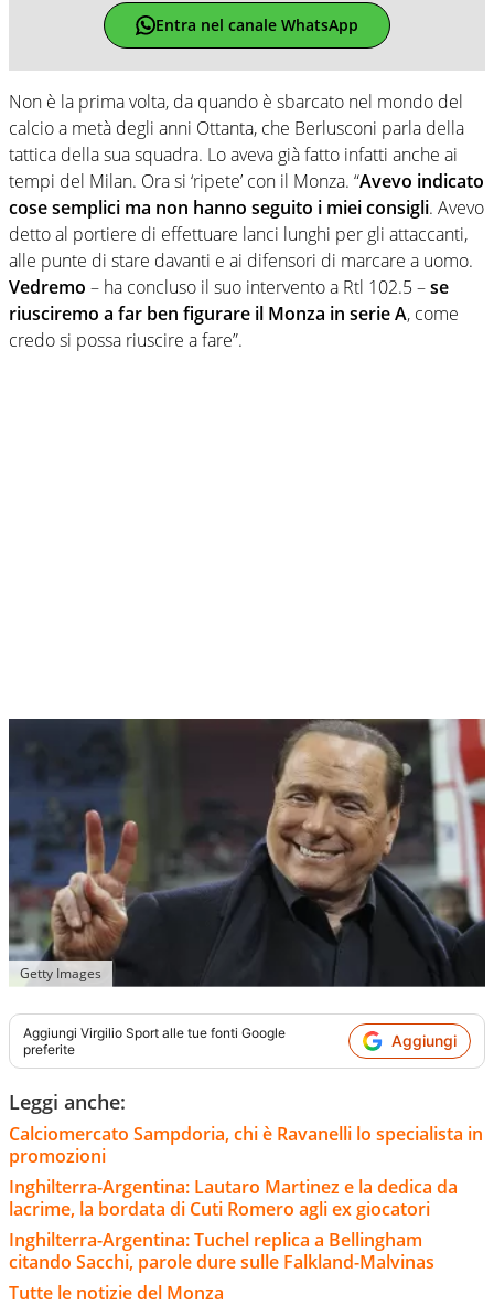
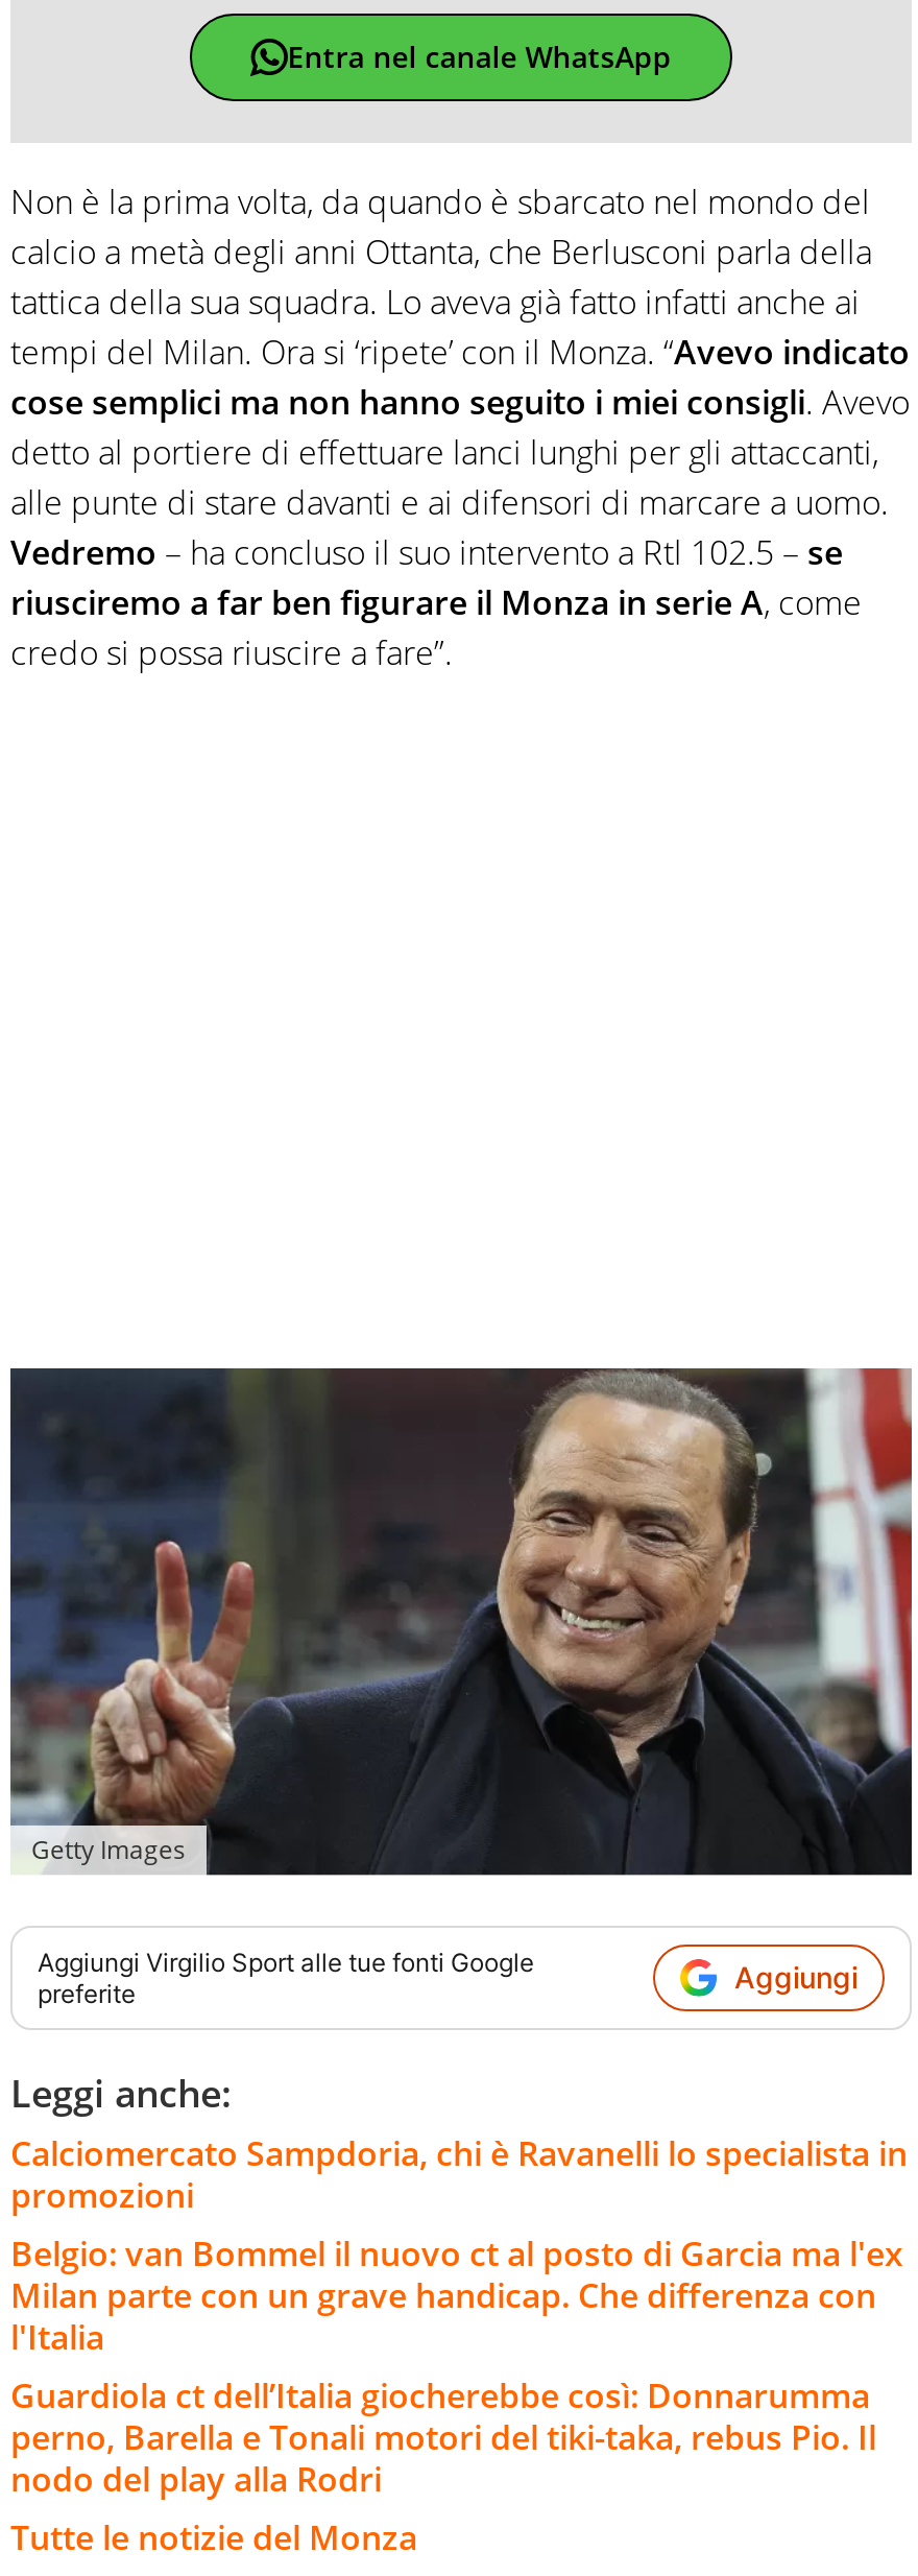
- Inghilterra-Argentina: Lautaro Martinez e la dedica da
- lacrime, la bordata di Cuti Romero agli ex giocatori
- Inghilterra-Argentina: Tuchel replica a Bellingham
- citando Sacchi, parole dure sulle Falkland-Malvinas
+ Belgio: van Bommel il nuovo ct al posto di Garcia ma l'ex
+ Milan parte con un grave handicap. Che differenza con
+ l'Italia
+ Guardiola ct dell’Italia giocherebbe così: Donnarumma
+ perno, Barella e Tonali motori del tiki-taka, rebus Pio. Il
+ nodo del play alla Rodri
